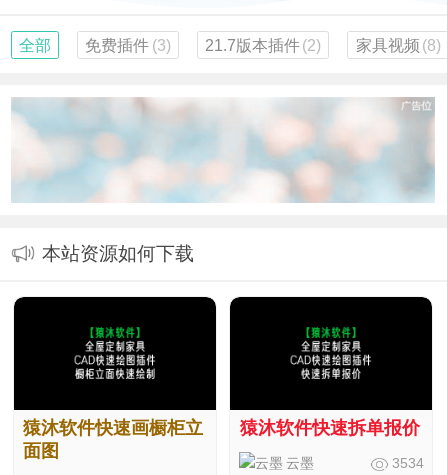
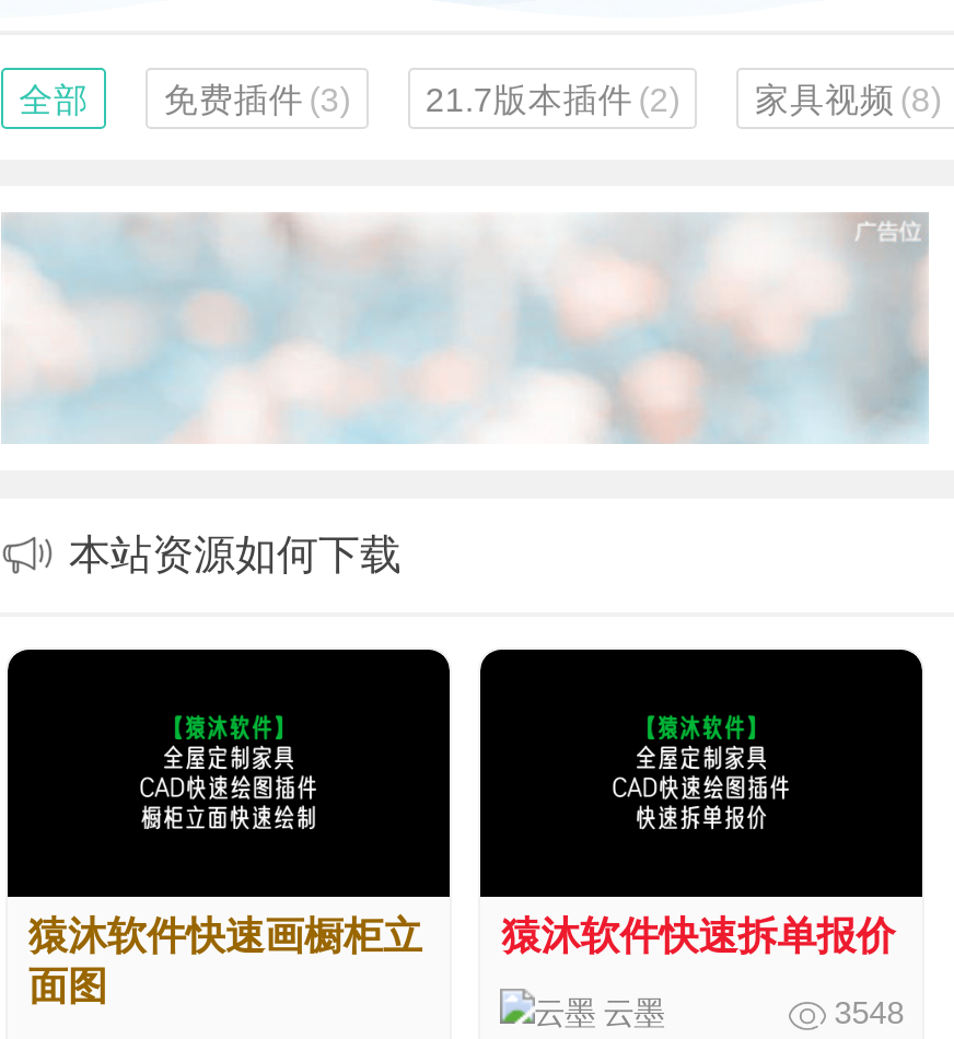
- 3534
+ 3548
